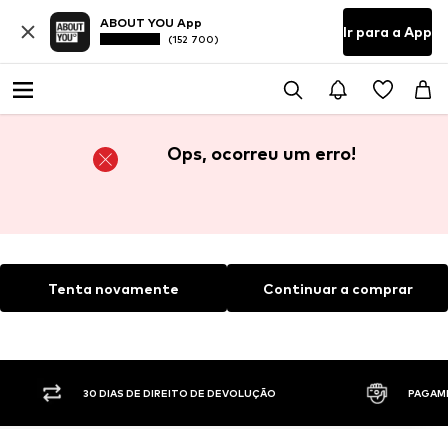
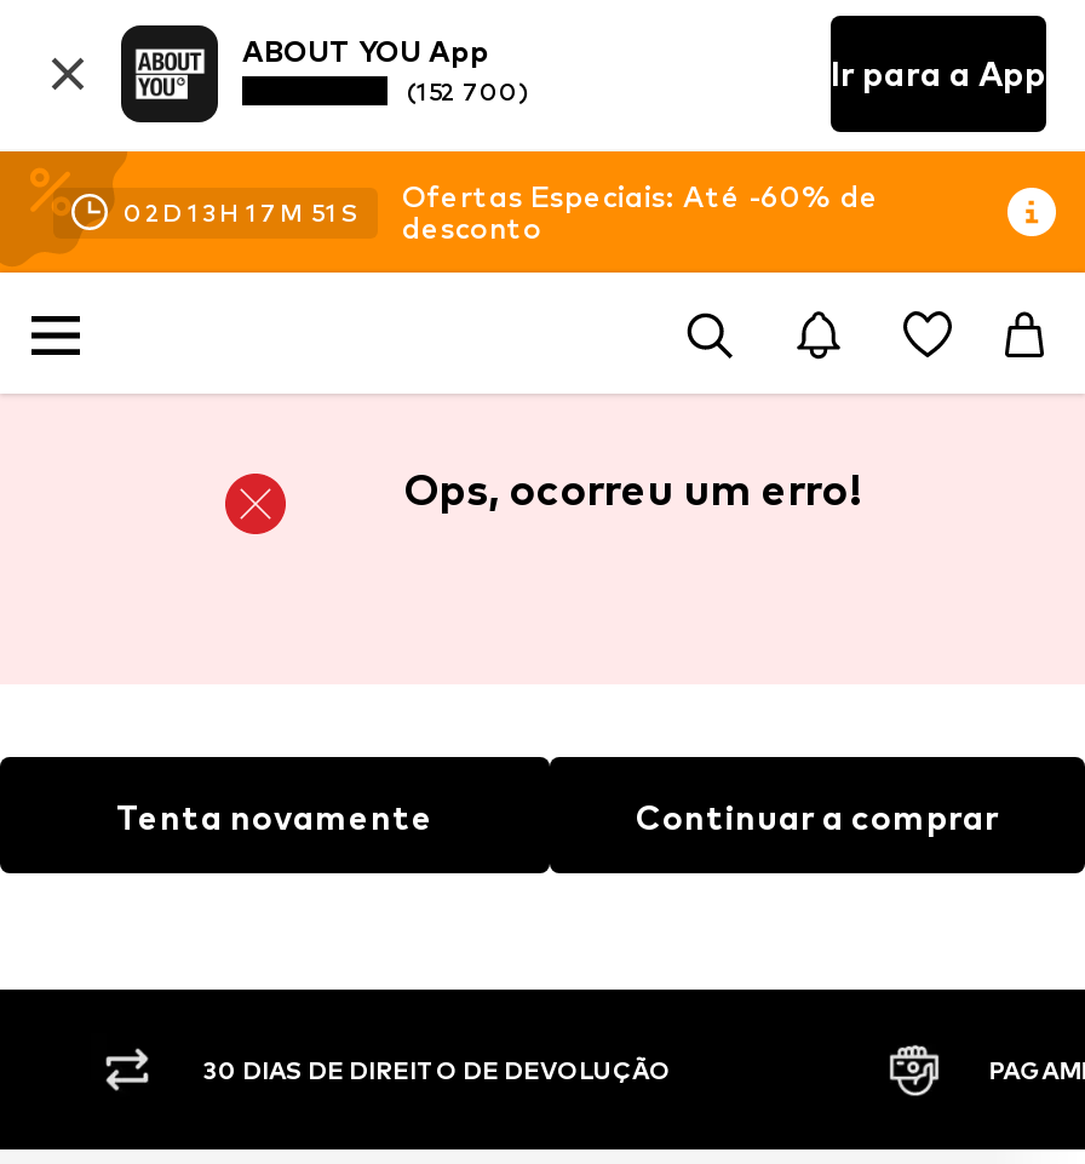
+ 02 D 13 H 17 M 51 S
+ Ofertas Especiais: Até -60% de
+ desconto
